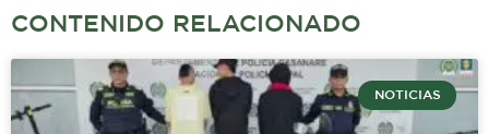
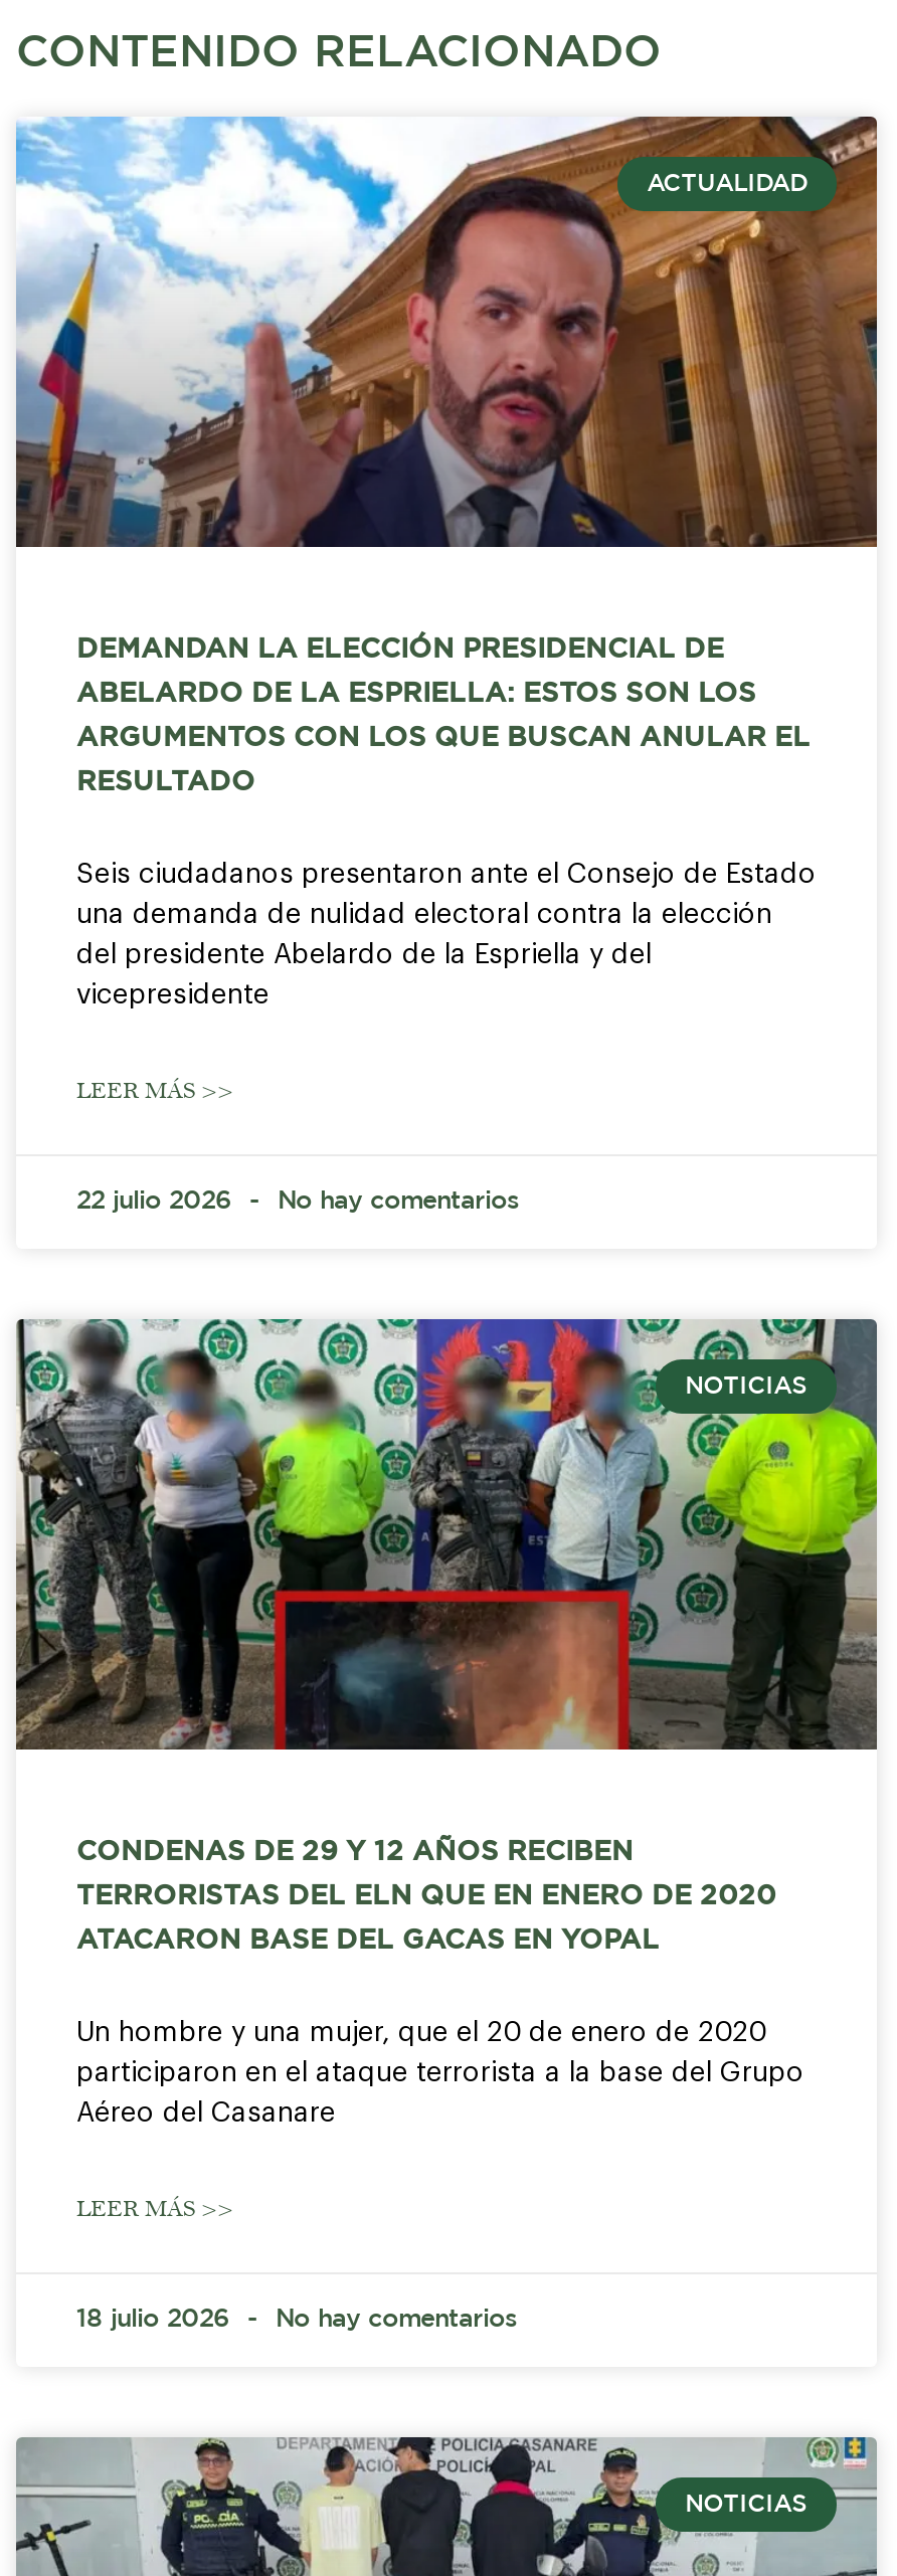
+ [image]
+ ACTUALIDAD

+ [image]
+ NOTICIAS

+ DEMANDAN LA ELECCIÓN PRESIDENCIAL DE
+ ABELARDO DE LA ESPRIELLA: ESTOS SON LOS
+ ARGUMENTOS CON LOS QUE BUSCAN ANULAR EL
+ RESULTADO

+ Seis ciudadanos presentaron ante el Consejo de Estado
+ una demanda de nulidad electoral contra la elección
+ del presidente Abelardo de la Espriella y del
+ vicepresidente

+ LEER MÁS >>

+ 22 julio 2026
+ No hay comentarios

+ CONDENAS DE 29 Y 12 AÑOS RECIBEN
+ TERRORISTAS DEL ELN QUE EN ENERO DE 2020
+ ATACARON BASE DEL GACAS EN YOPAL

+ Un hombre y una mujer, que el 20 de enero de 2020
+ participaron en el ataque terrorista a la base del Grupo
+ Aéreo del Casanare

+ LEER MÁS >>

+ 18 julio 2026
+ No hay comentarios
